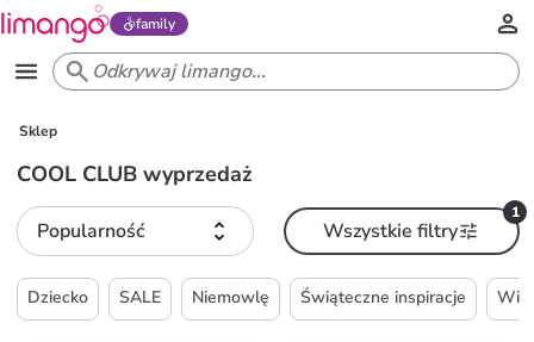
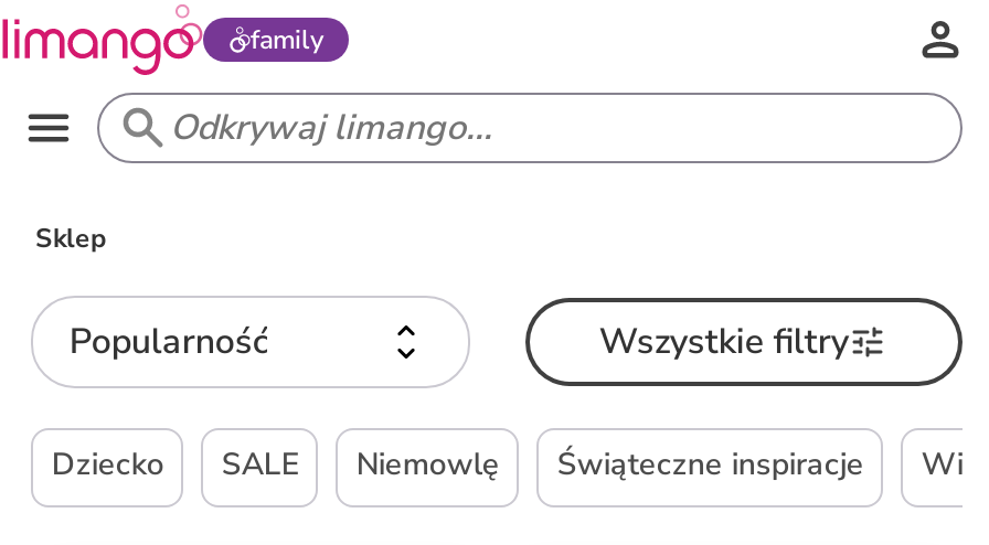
- COOL CLUB wyprzedaż

- 1
